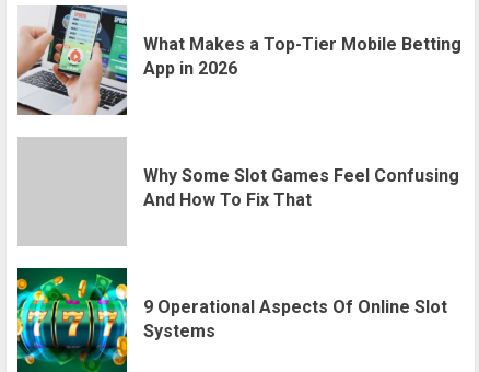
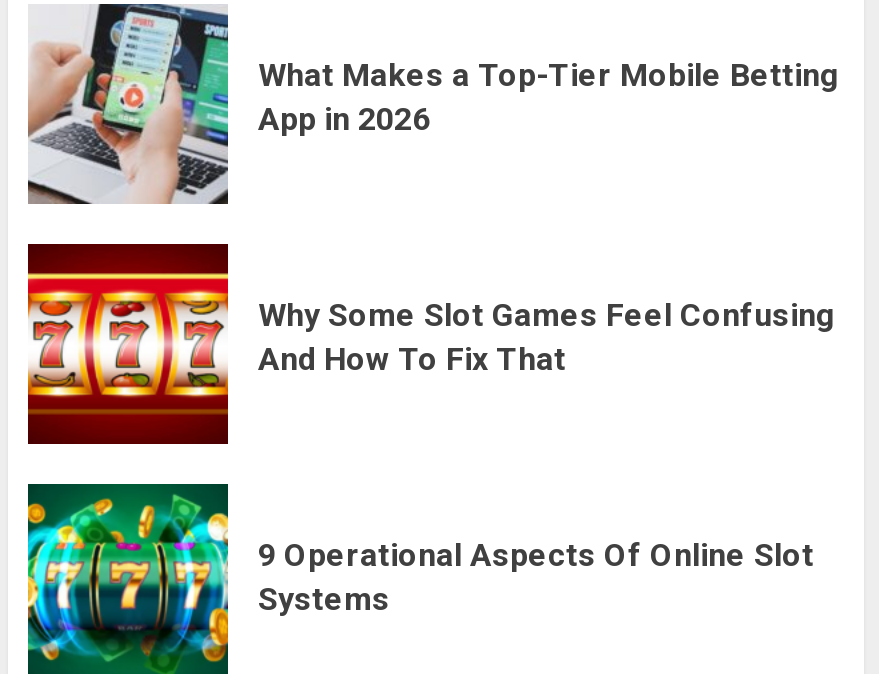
+ [image]
